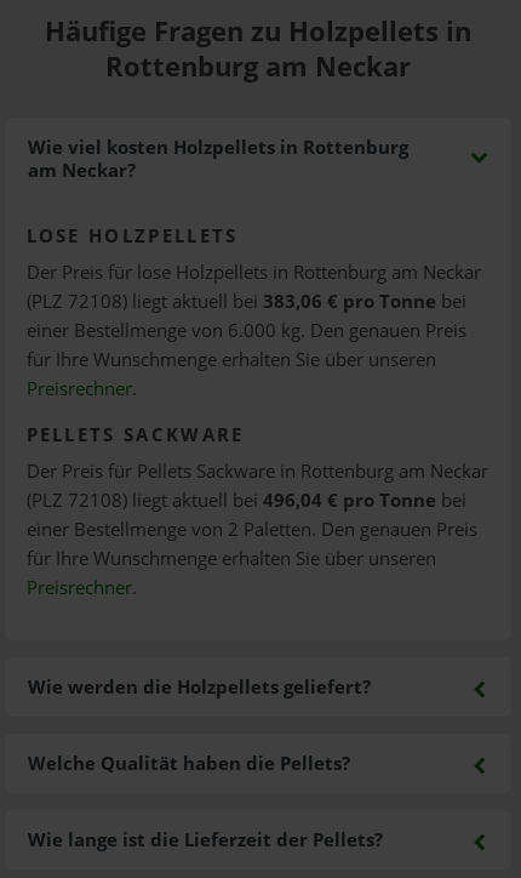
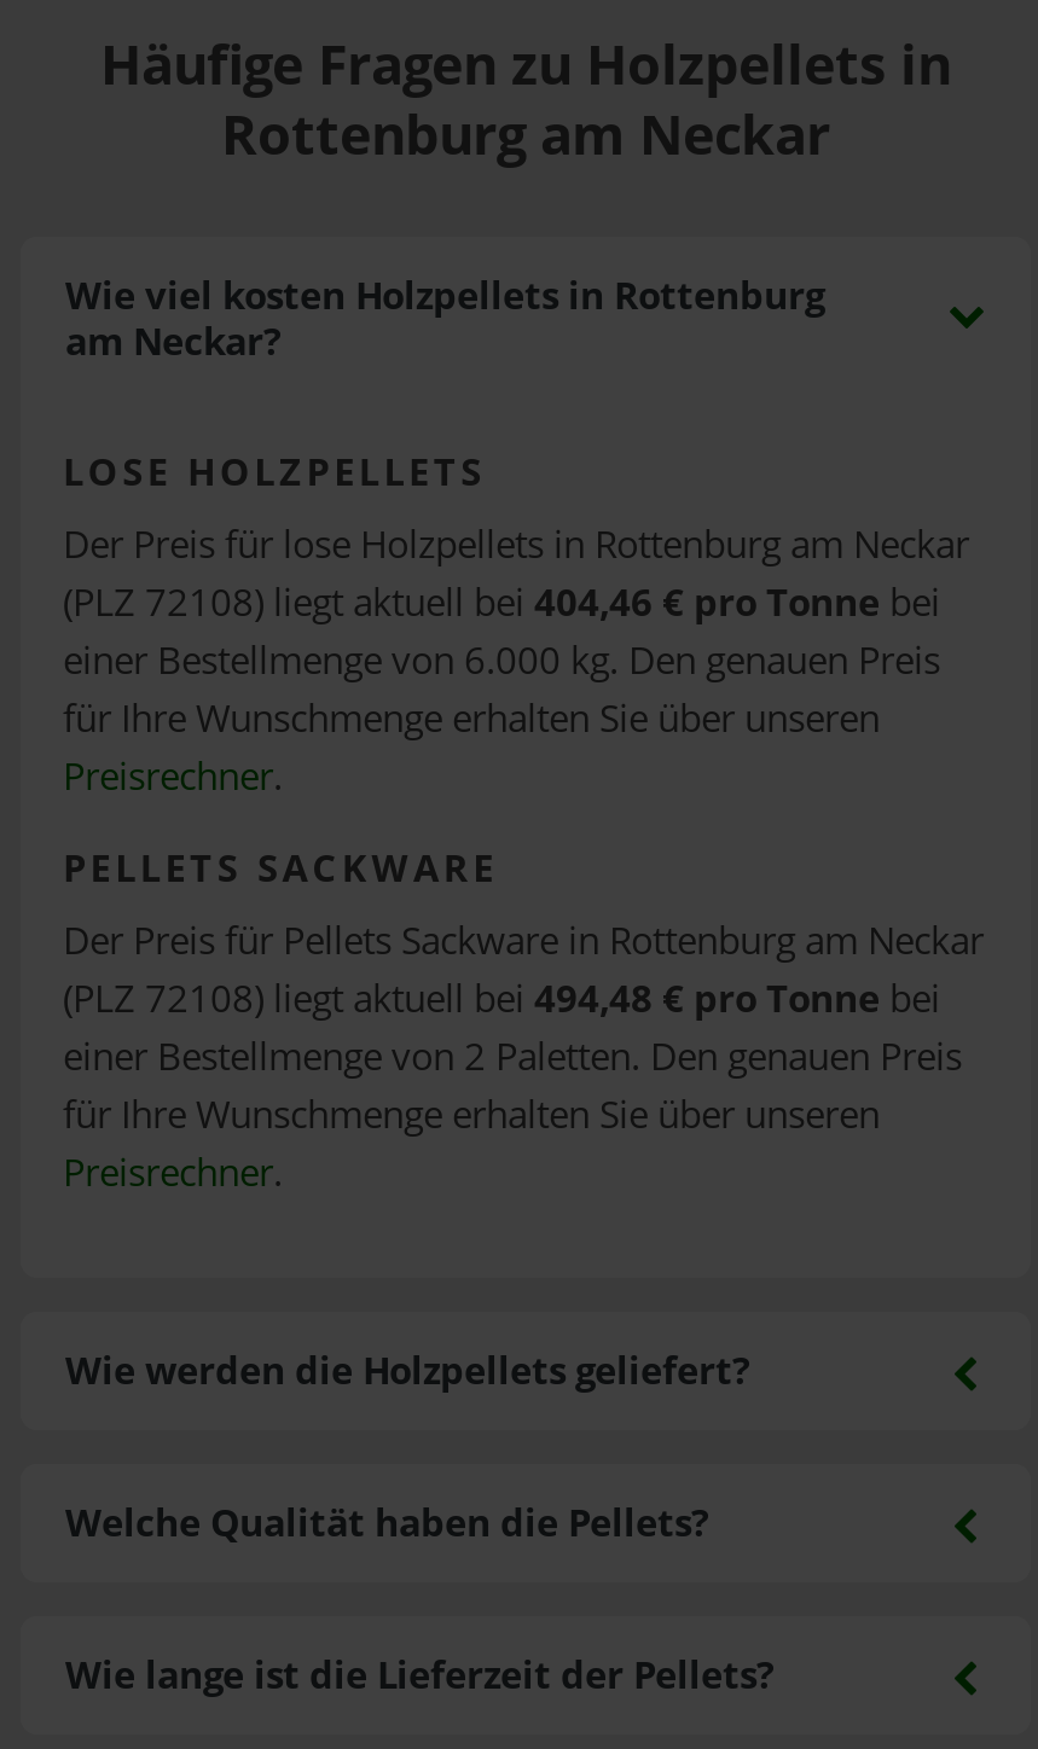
- (PLZ 72108) liegt aktuell bei 383,06 € pro Tonne bei
+ (PLZ 72108) liegt aktuell bei 404,46 € pro Tonne bei

- (PLZ 72108) liegt aktuell bei 496,04 € pro Tonne bei
+ (PLZ 72108) liegt aktuell bei 494,48 € pro Tonne bei
